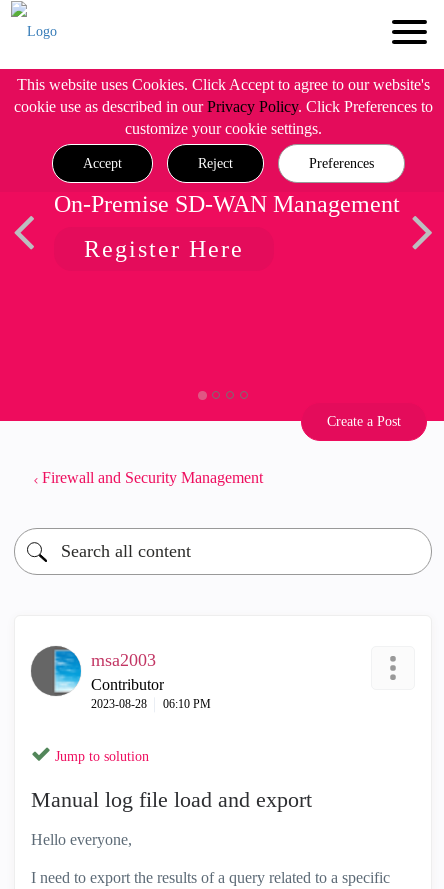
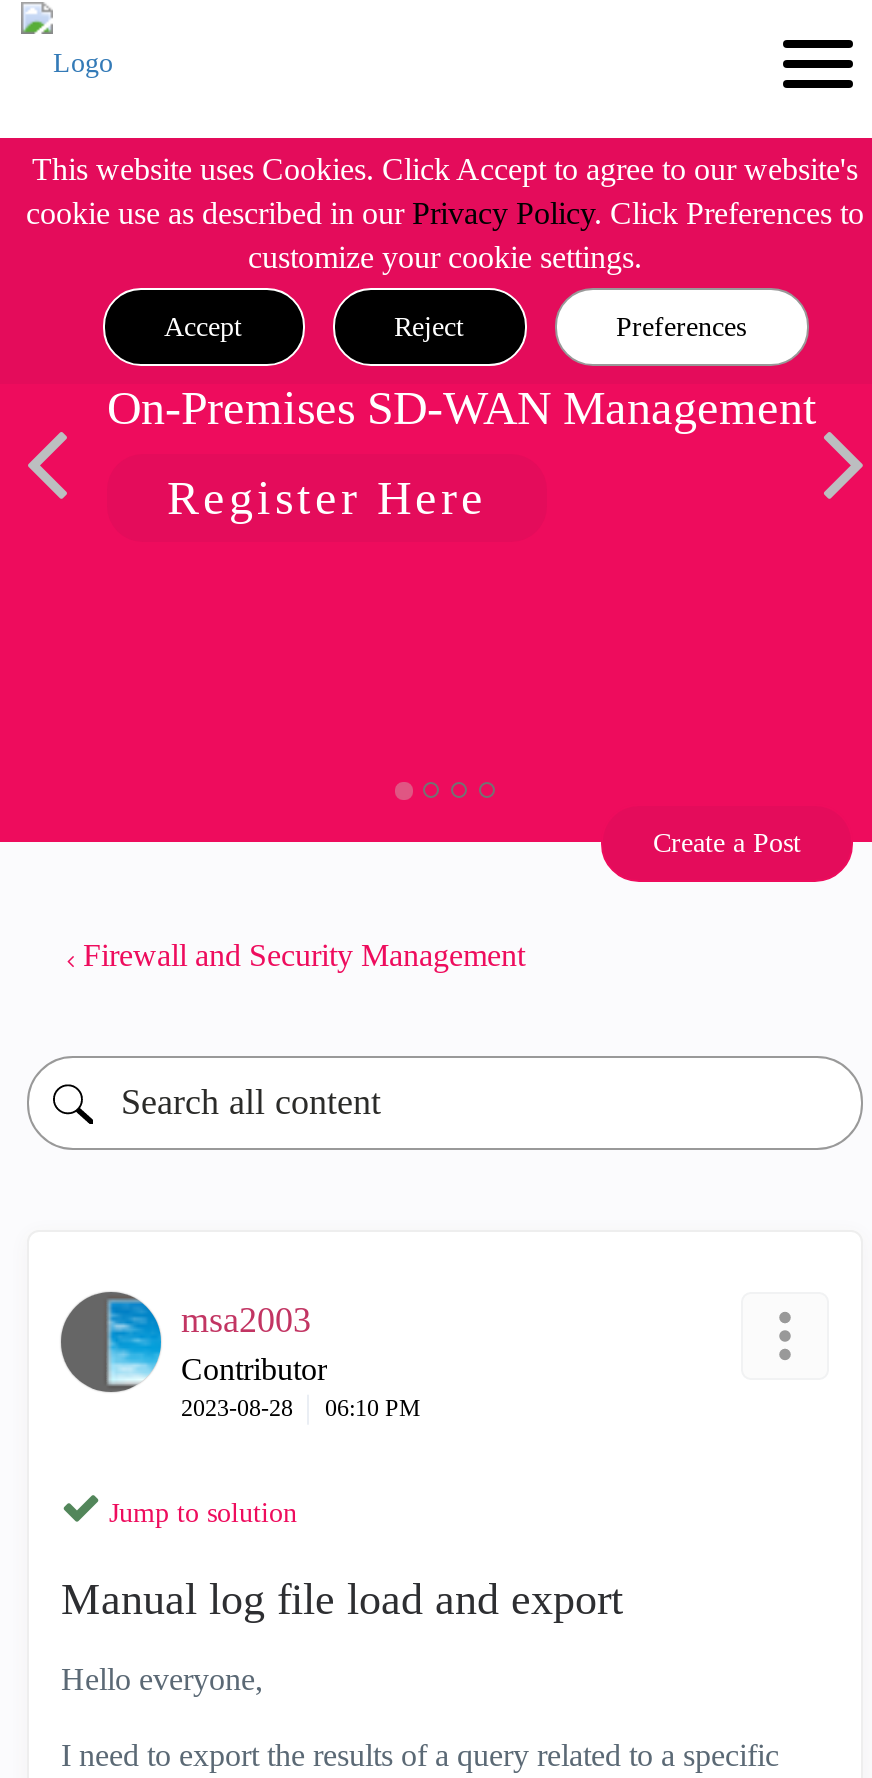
- On-Premise SD-WAN Management
+ On-Premises SD-WAN Management
